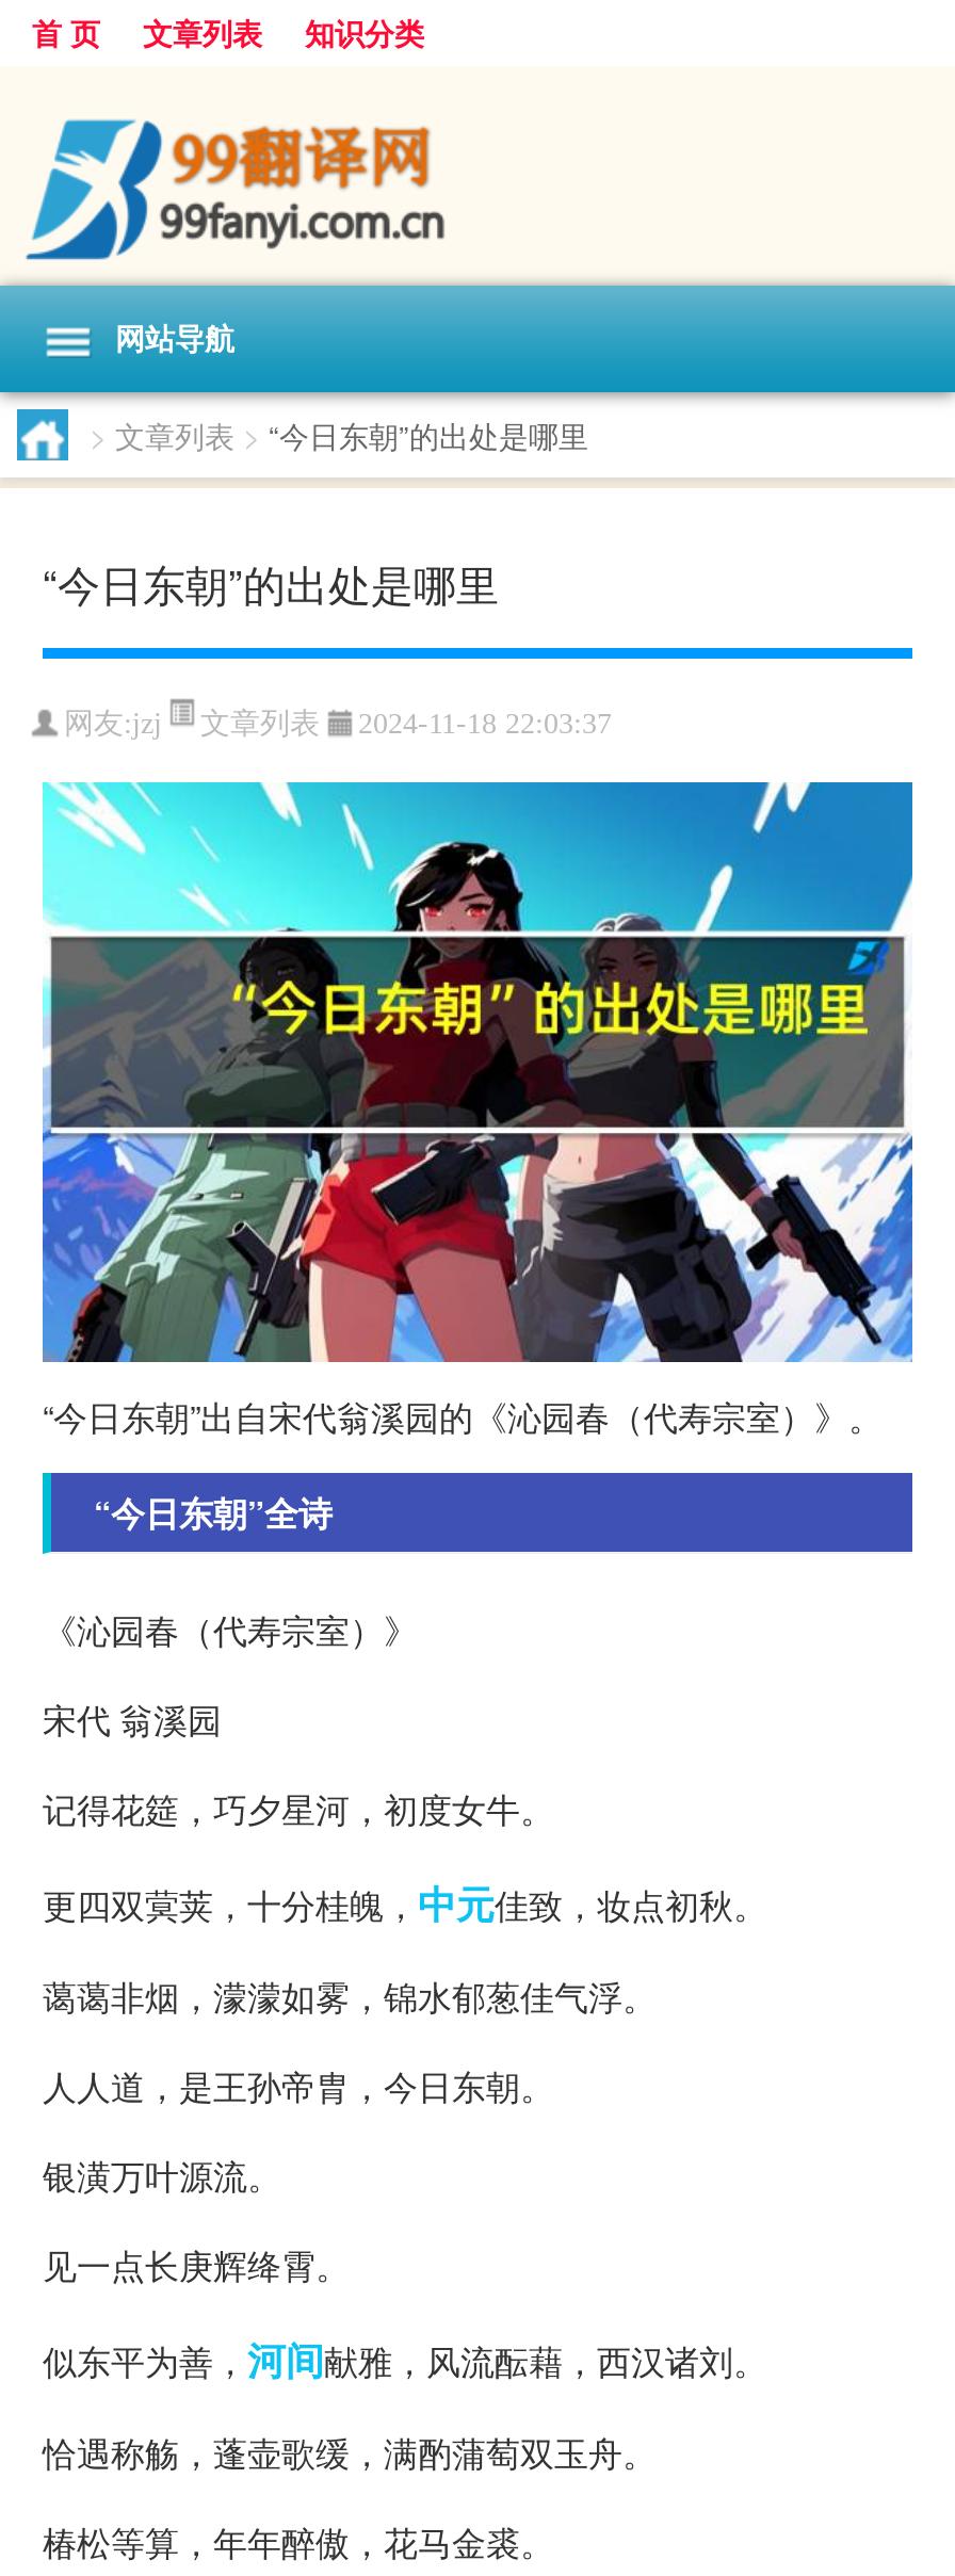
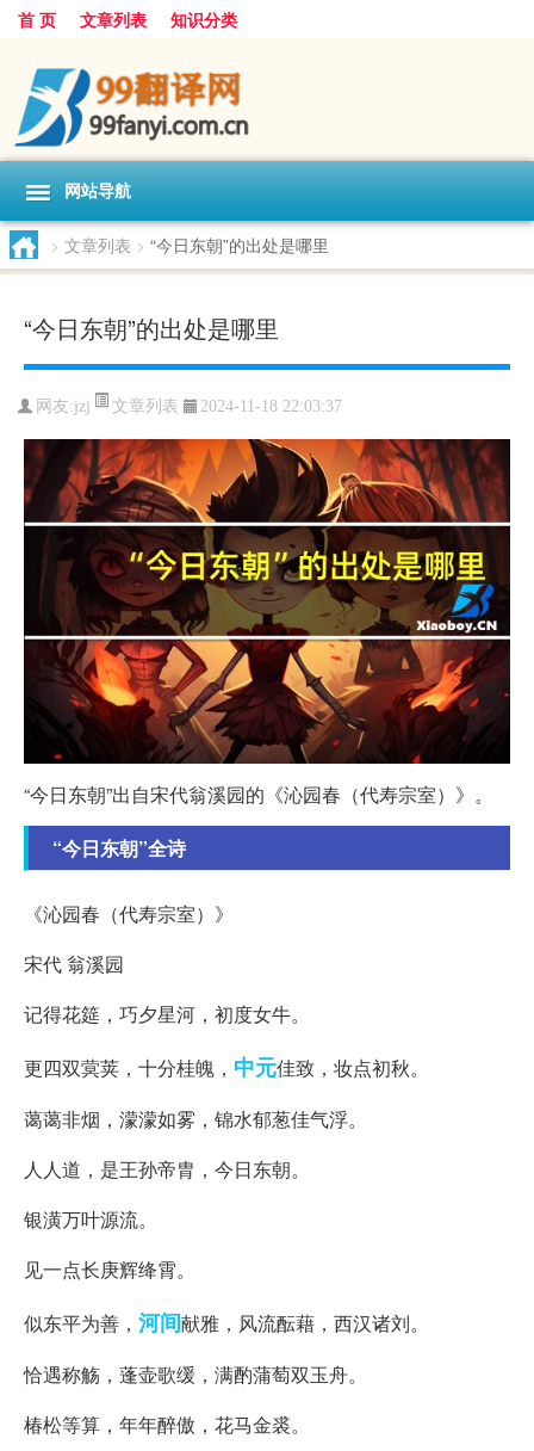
- [image]
+ [image]
